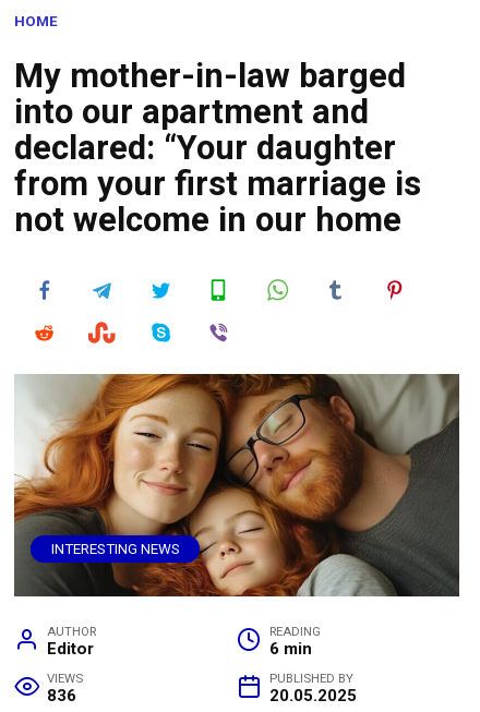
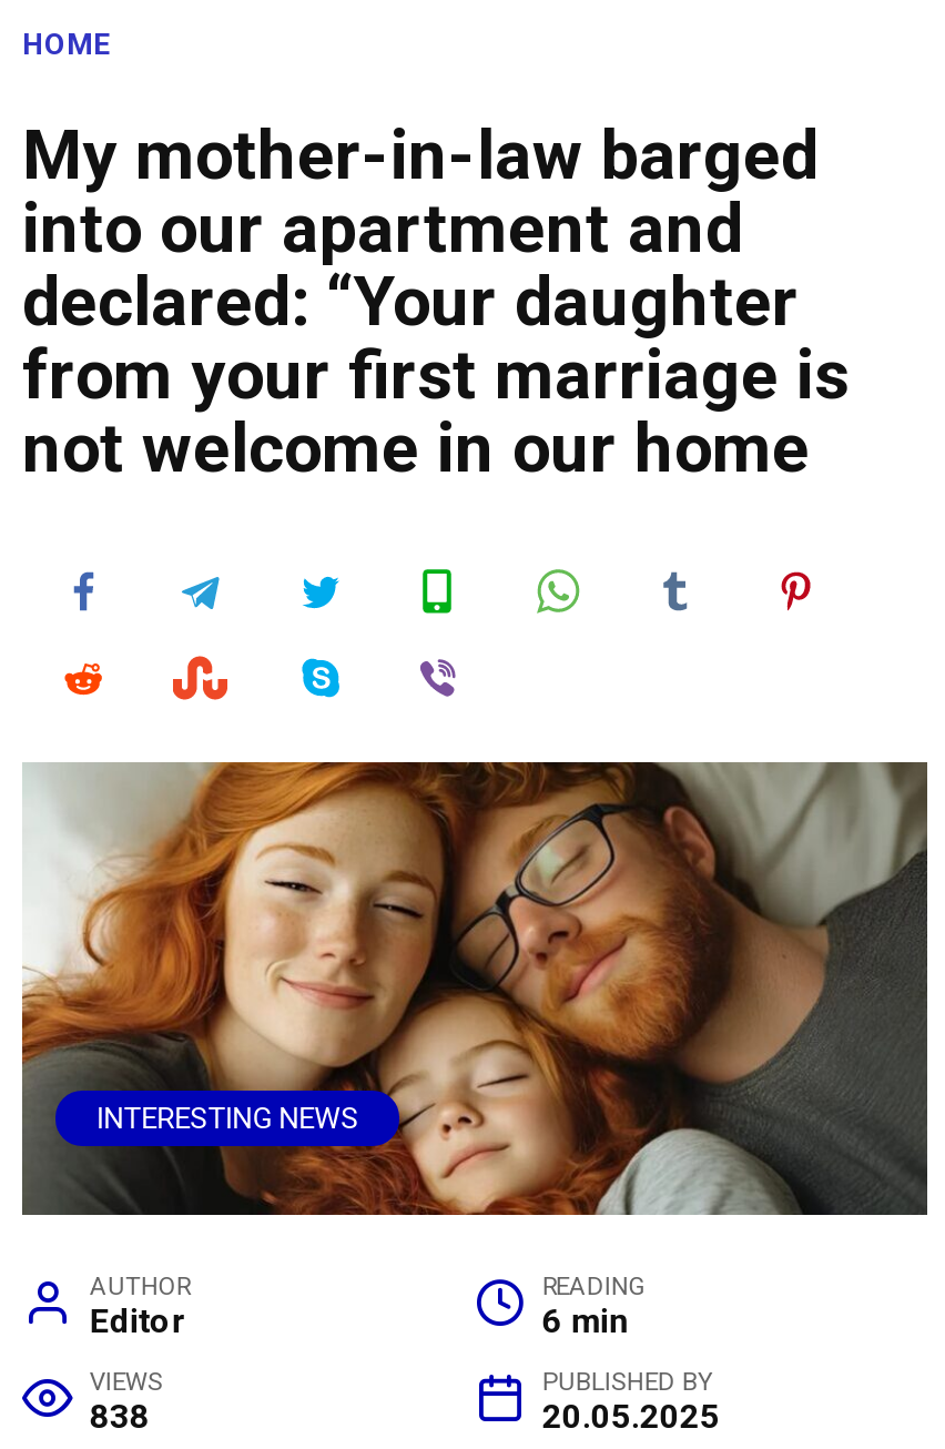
- 836
+ 838
